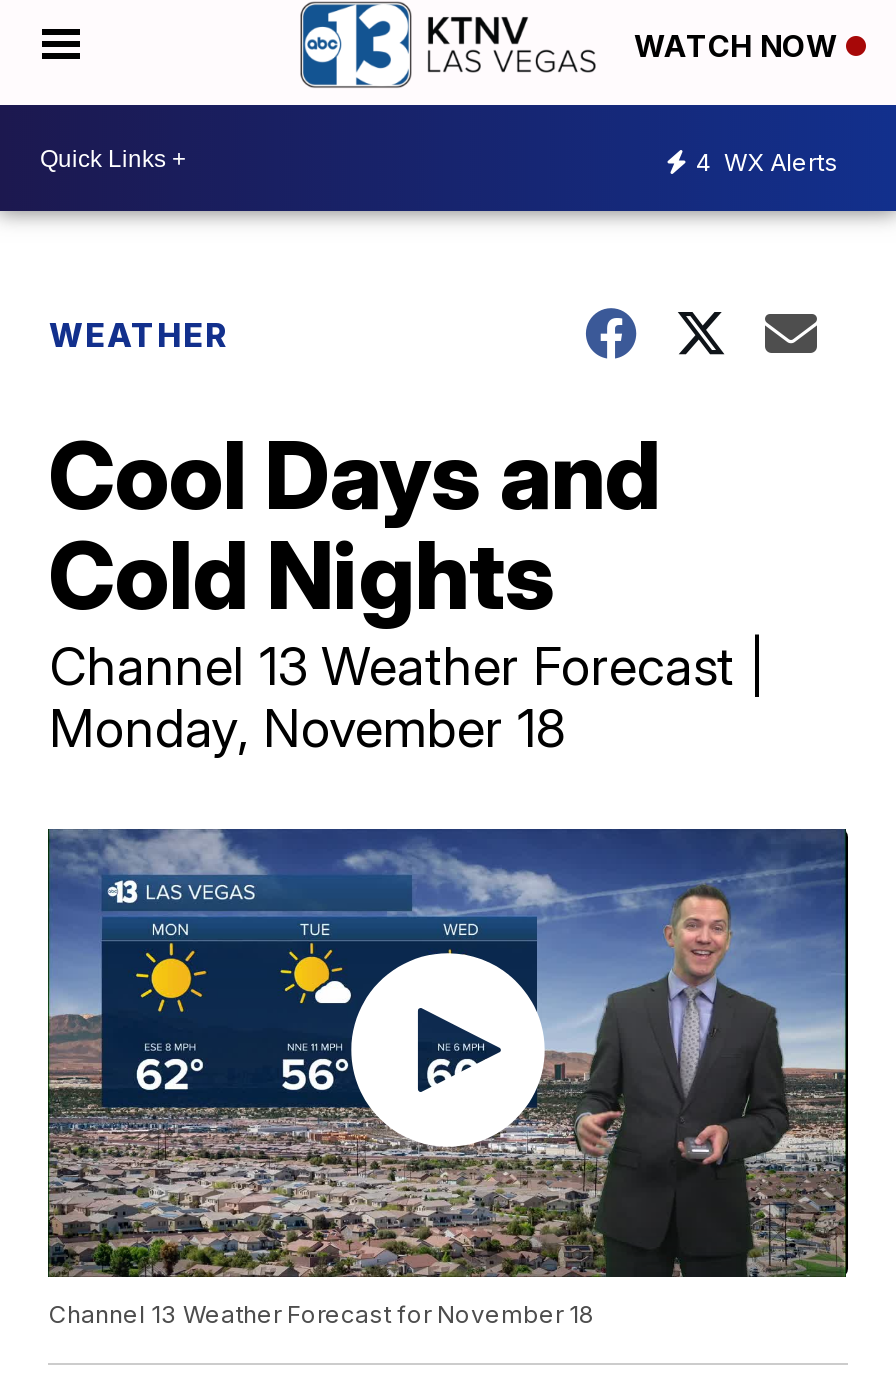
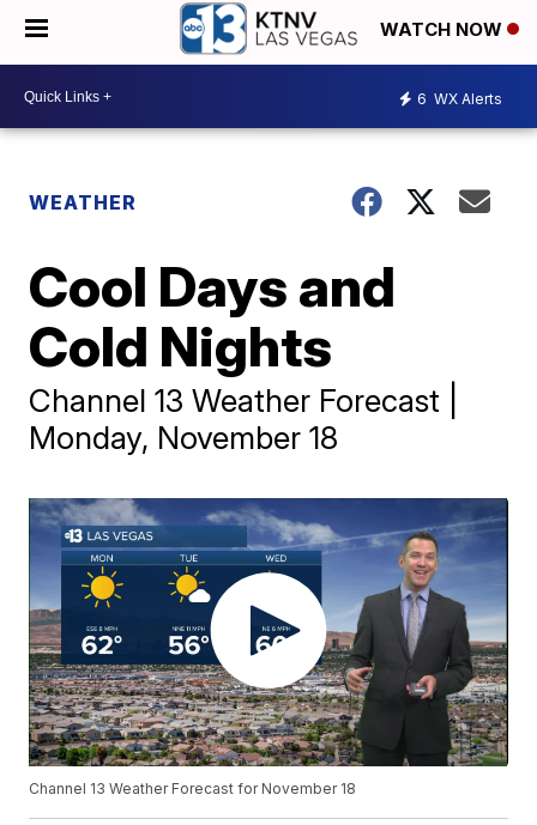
- 4 WX Alerts
+ 6 WX Alerts
